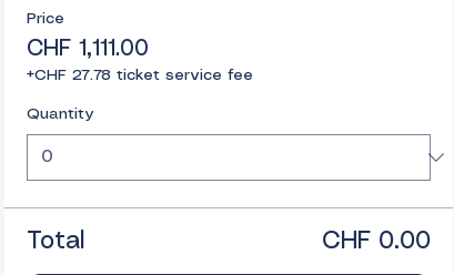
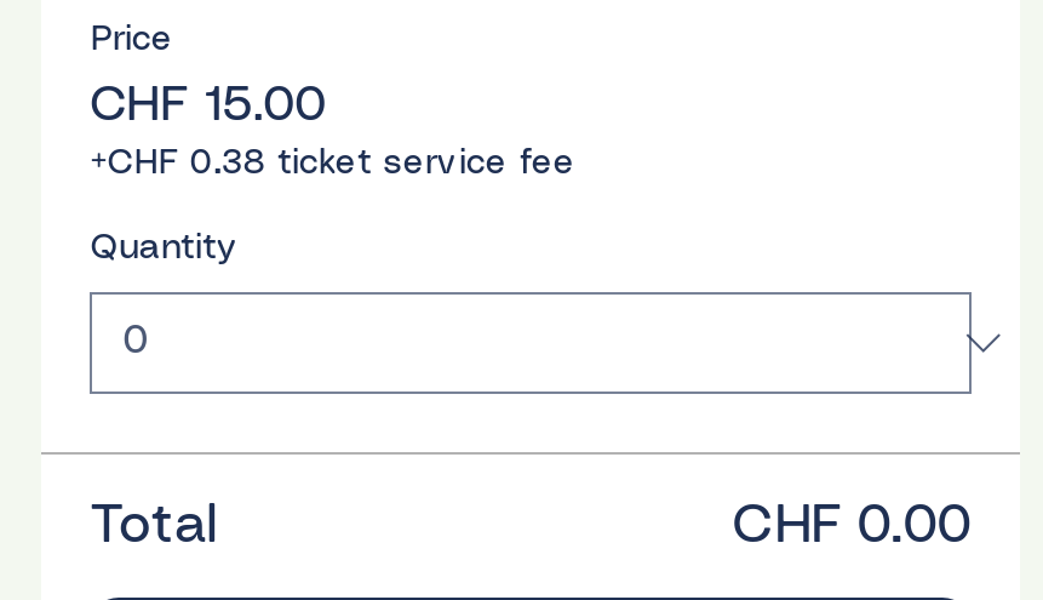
- CHF 1,111.00
+ CHF 15.00

- +CHF 27.78 ticket service fee
+ +CHF 0.38 ticket service fee
